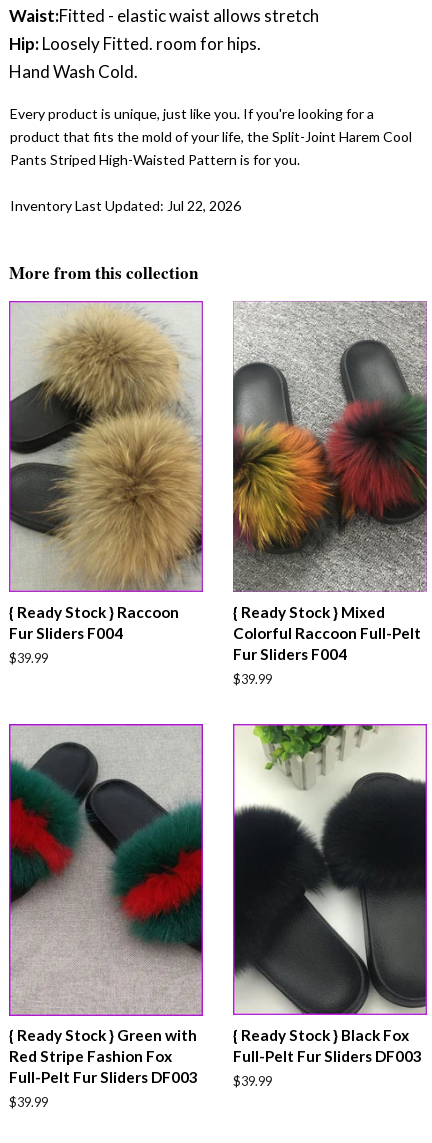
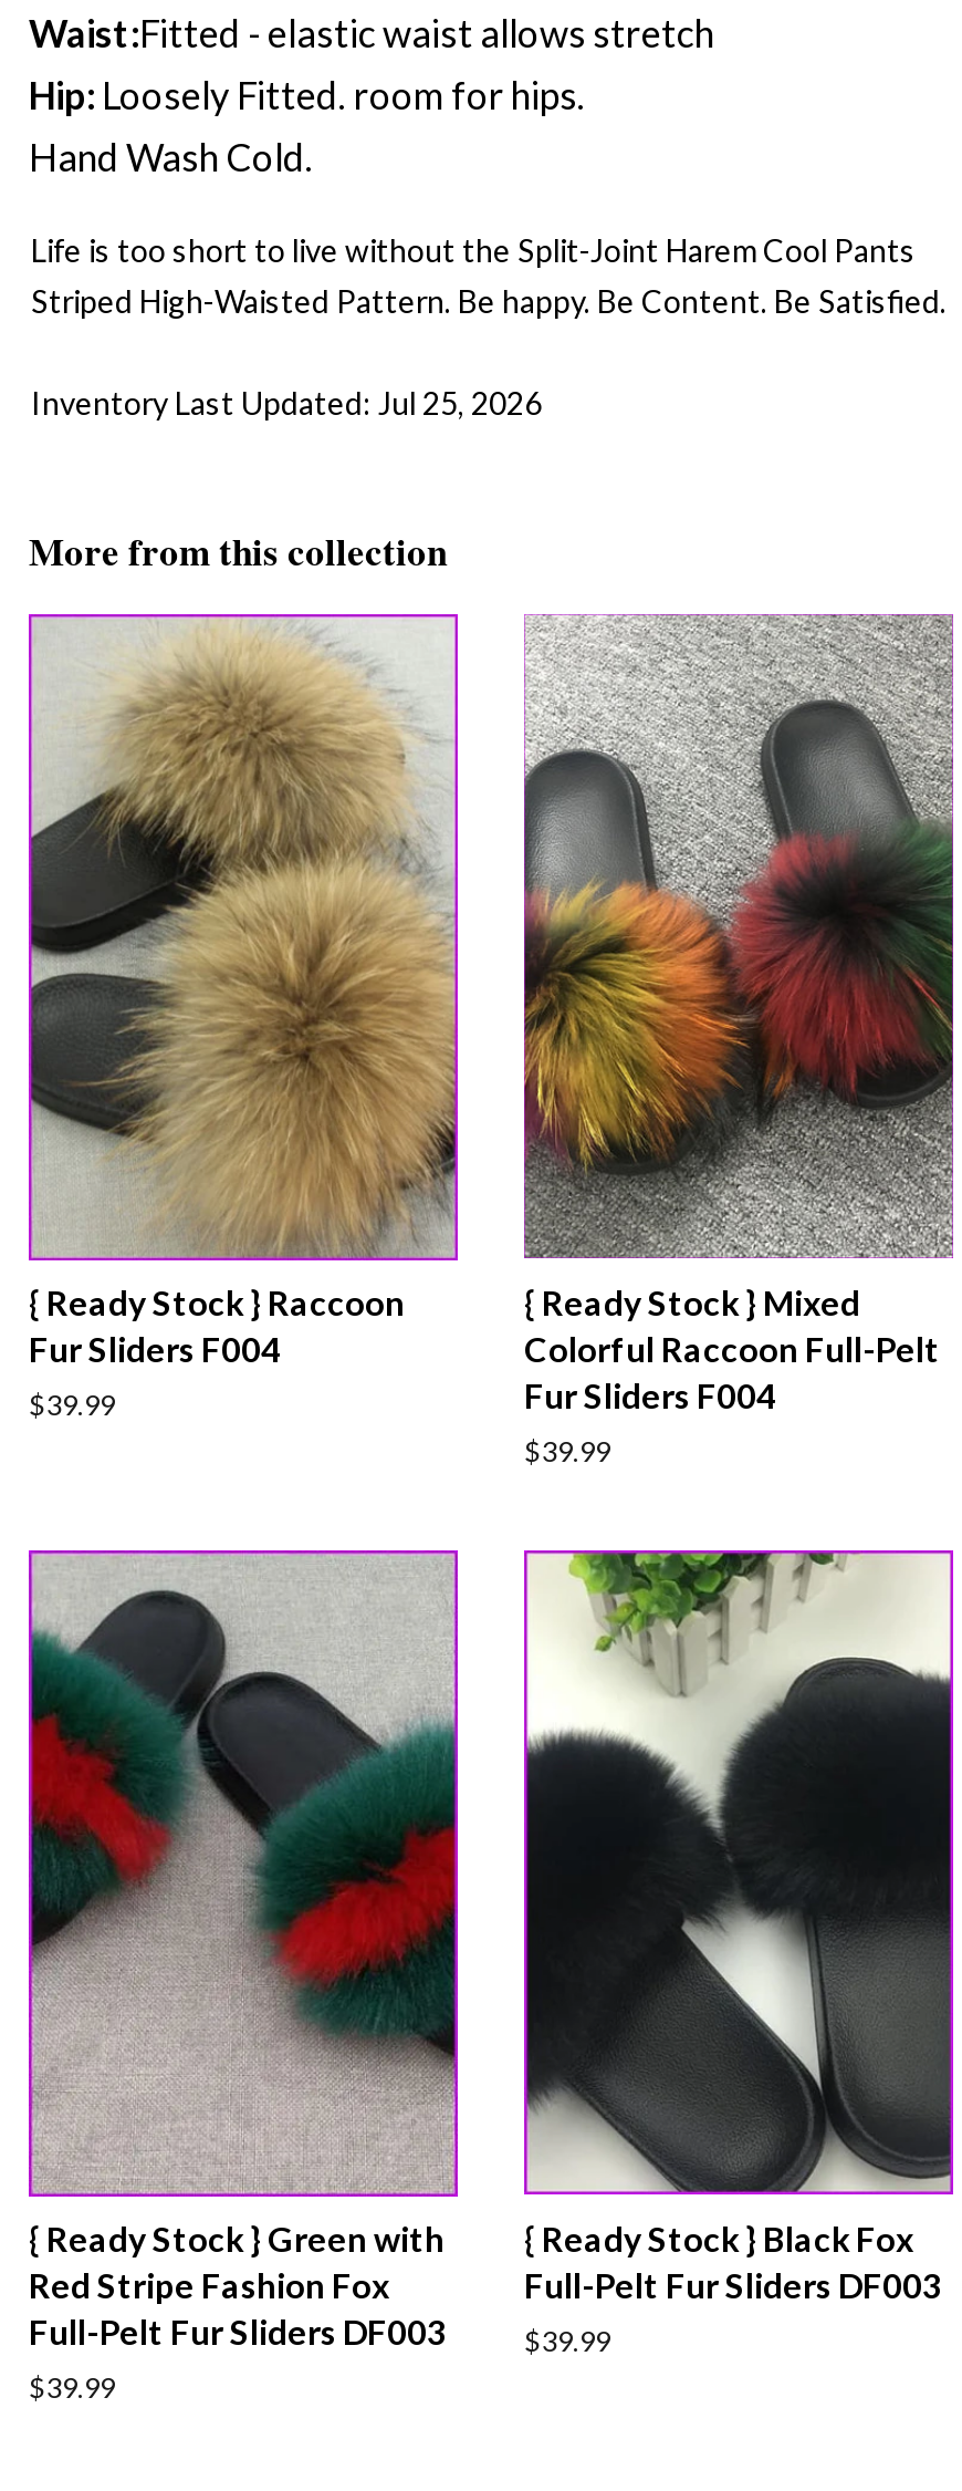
- Every product is unique, just like you. If you're looking for a
- product that fits the mold of your life, the Split-Joint Harem Cool
- Pants Striped High-Waisted Pattern is for you.
+ Life is too short to live without the Split-Joint Harem Cool Pants
+ Striped High-Waisted Pattern. Be happy. Be Content. Be Satisfied.

- Inventory Last Updated: Jul 22, 2026
+ Inventory Last Updated: Jul 25, 2026
